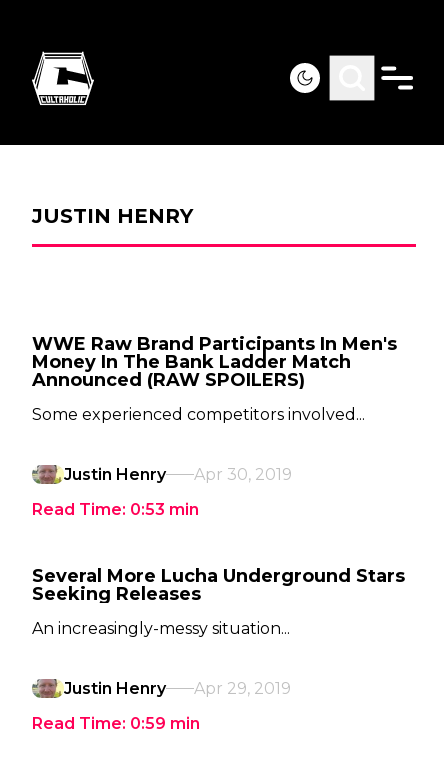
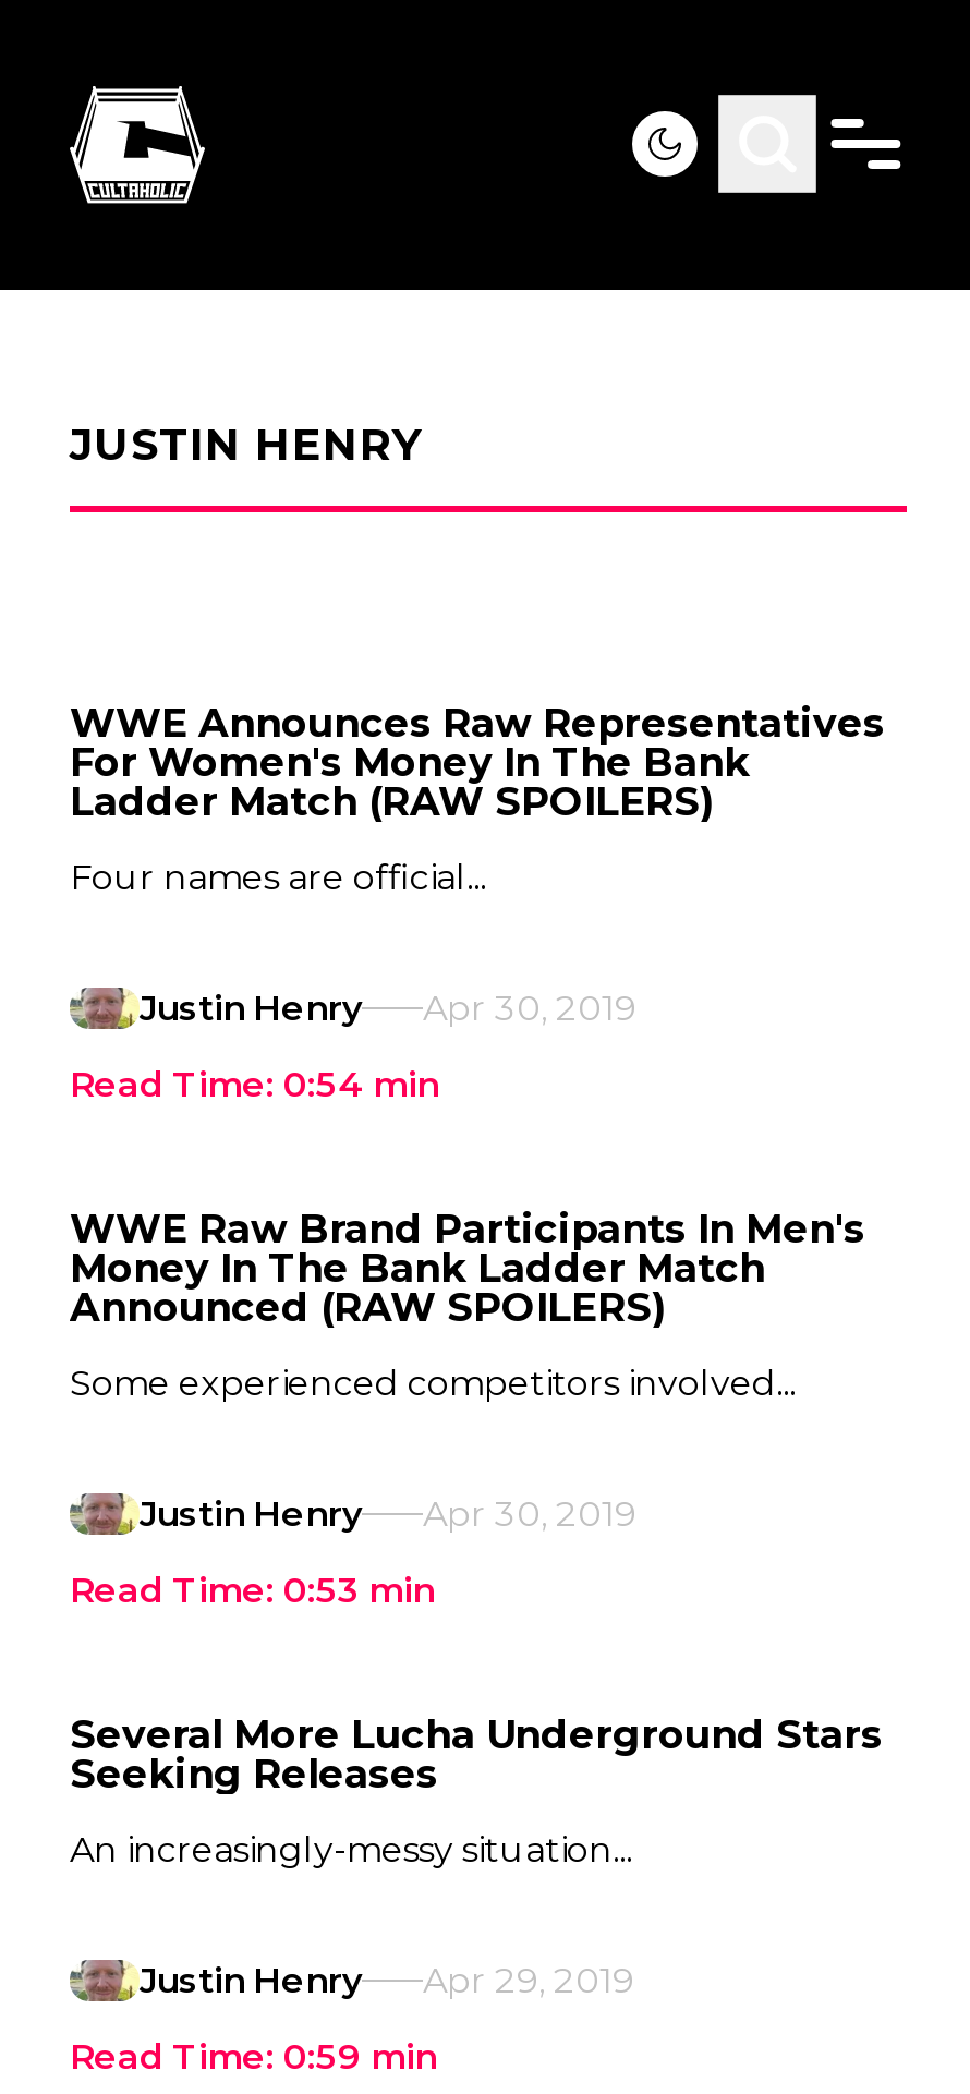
+ WWE Announces Raw Representatives
+ For Women's Money In The Bank
+ Ladder Match (RAW SPOILERS)
+ Four names are official...
+ Justin Henry
+ Apr 30, 2019
+ Read Time: 0:54 min
